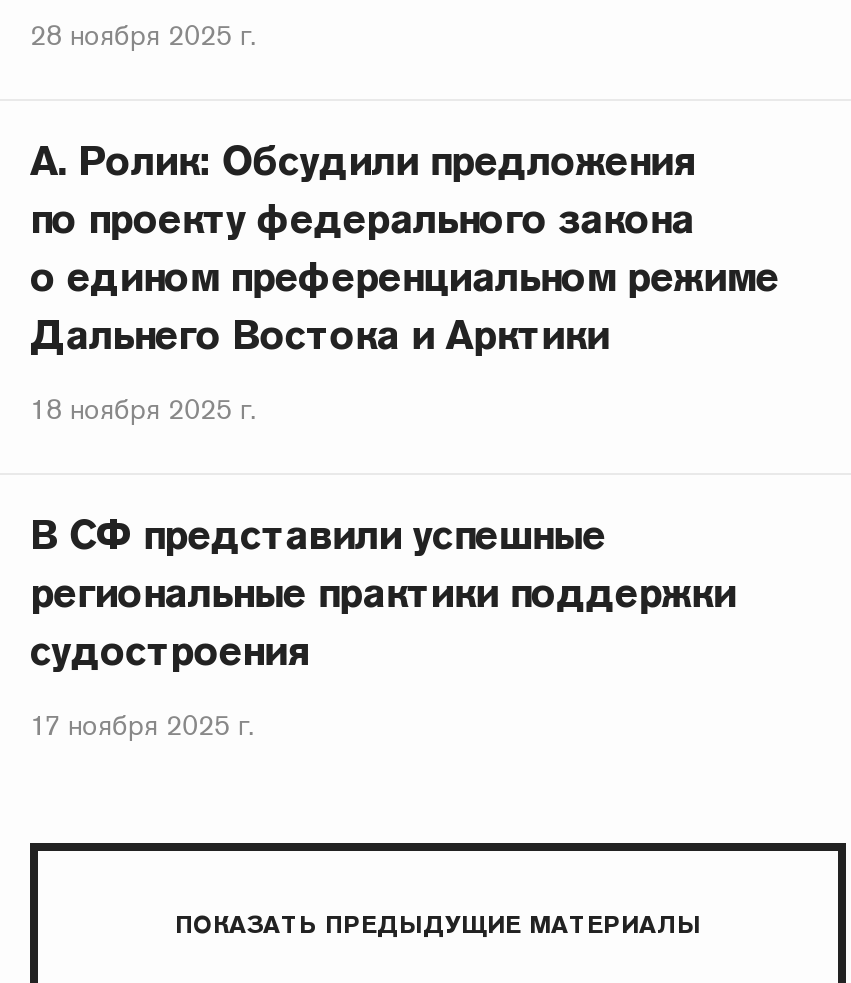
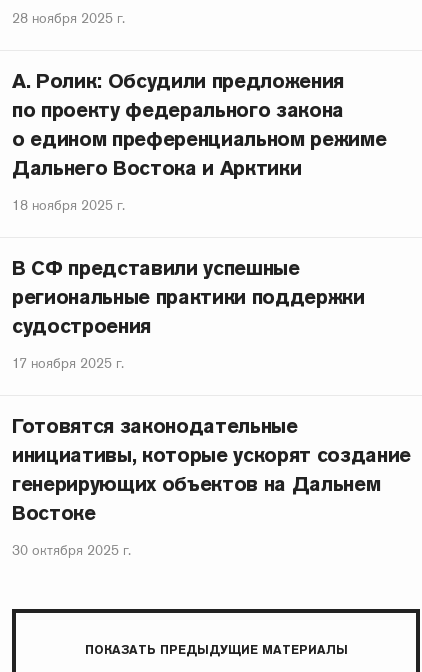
+ Готовятся законодательные
+ инициативы, которые ускорят создание
+ генерирующих объектов на Дальнем
+ Востоке
+ 30 октября 2025 г.
